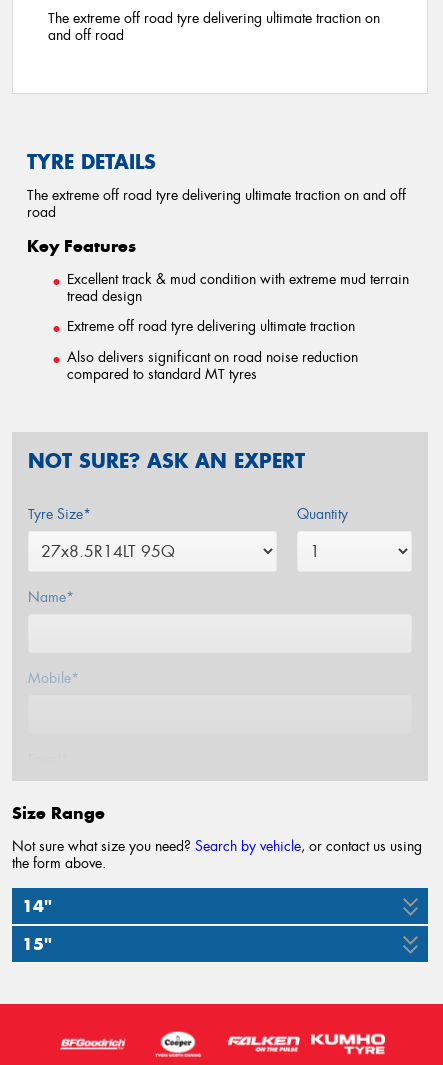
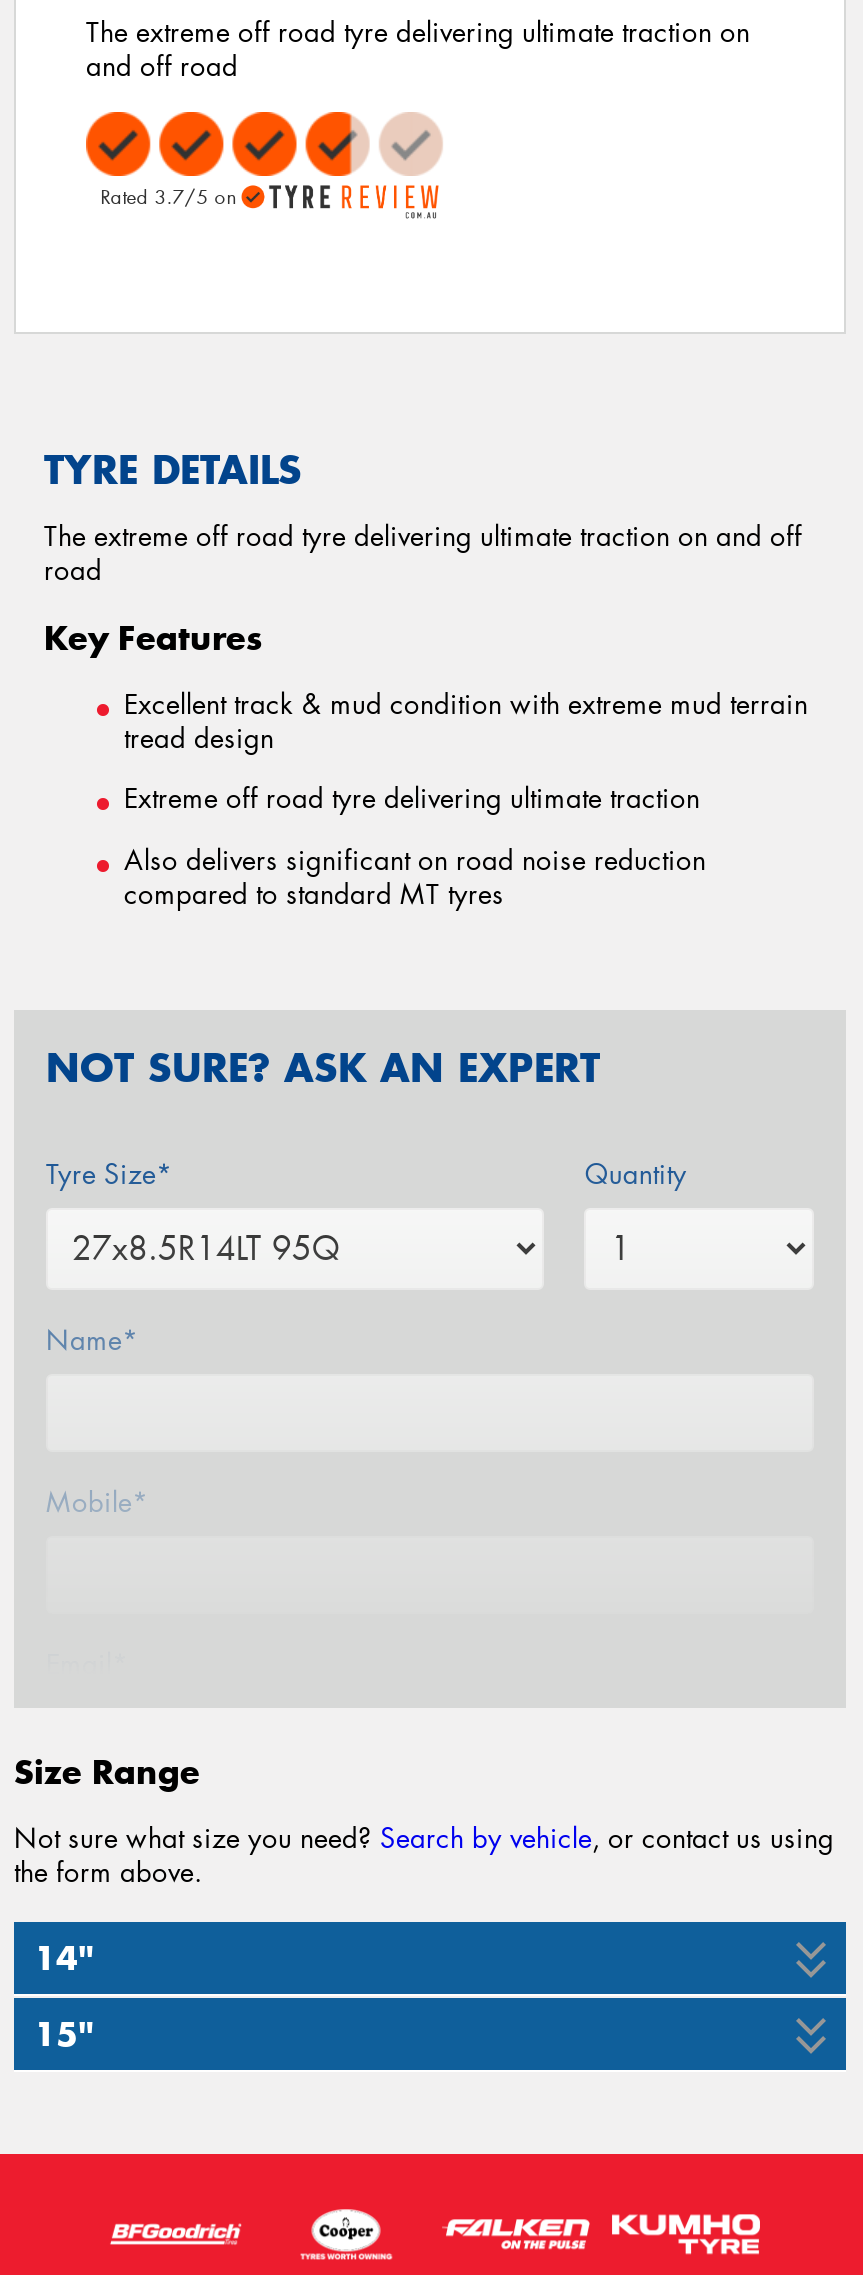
+ [image]
+ Rated 3.7/5 on
